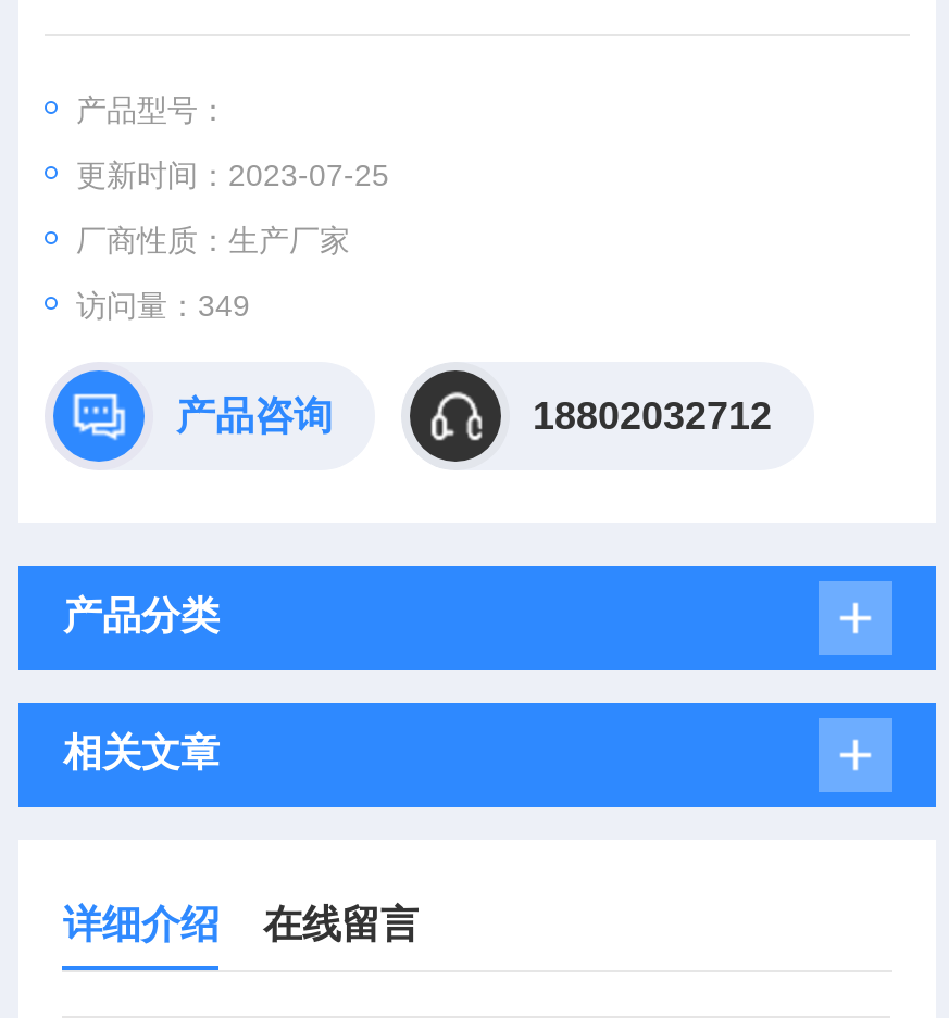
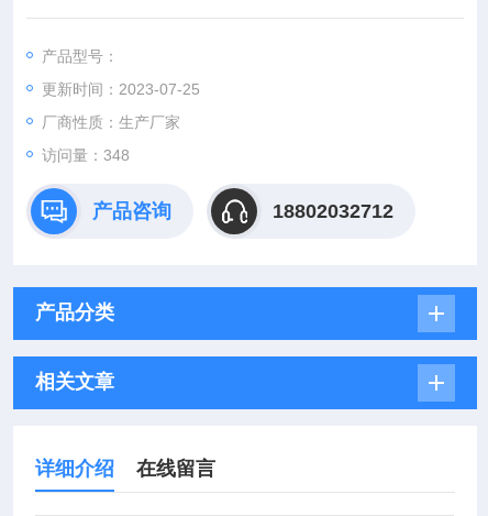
- 访问量：349
+ 访问量：348
